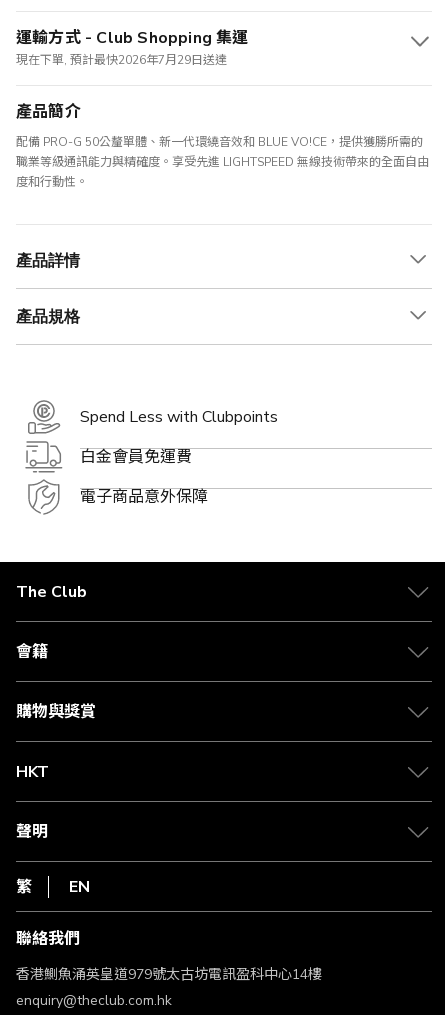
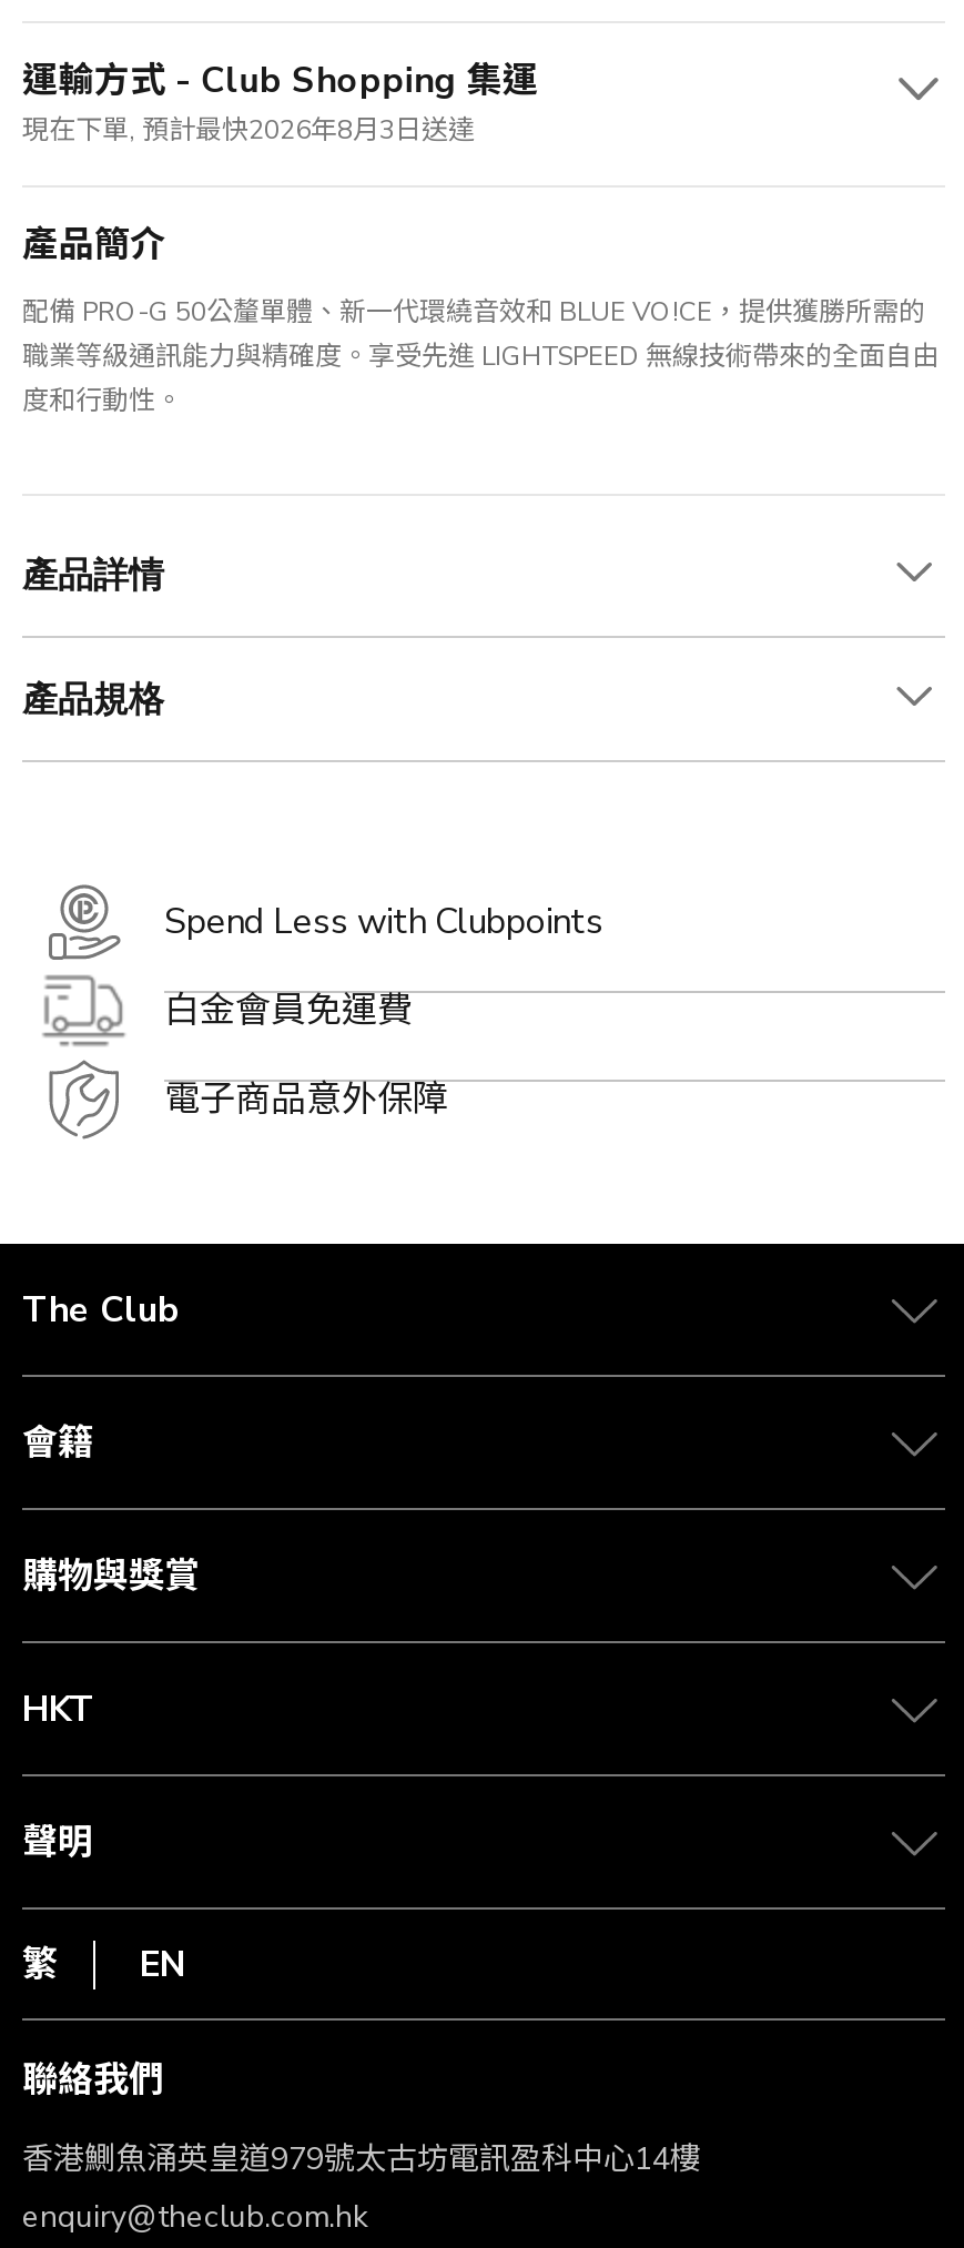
- 現在下單, 預計最快2026年7月29日送達
+ 現在下單, 預計最快2026年8月3日送達
